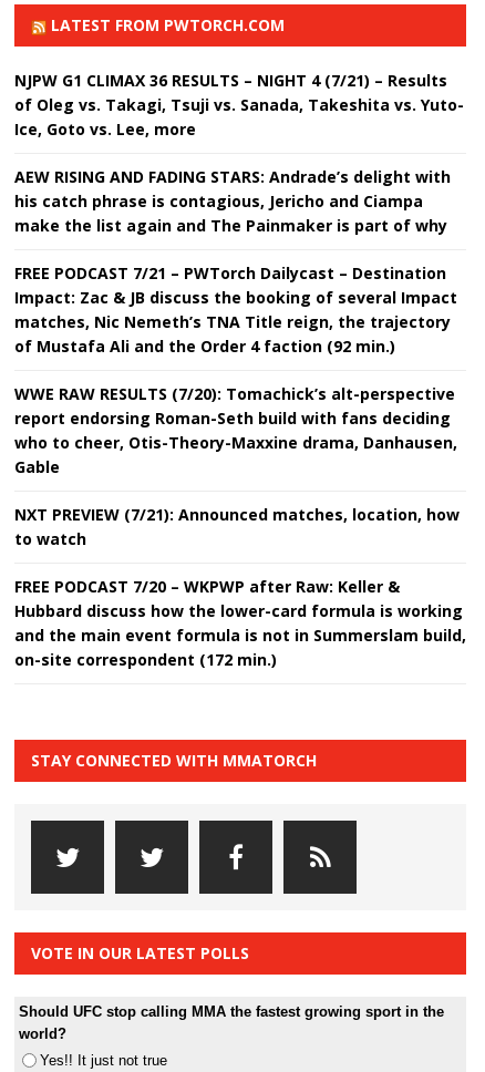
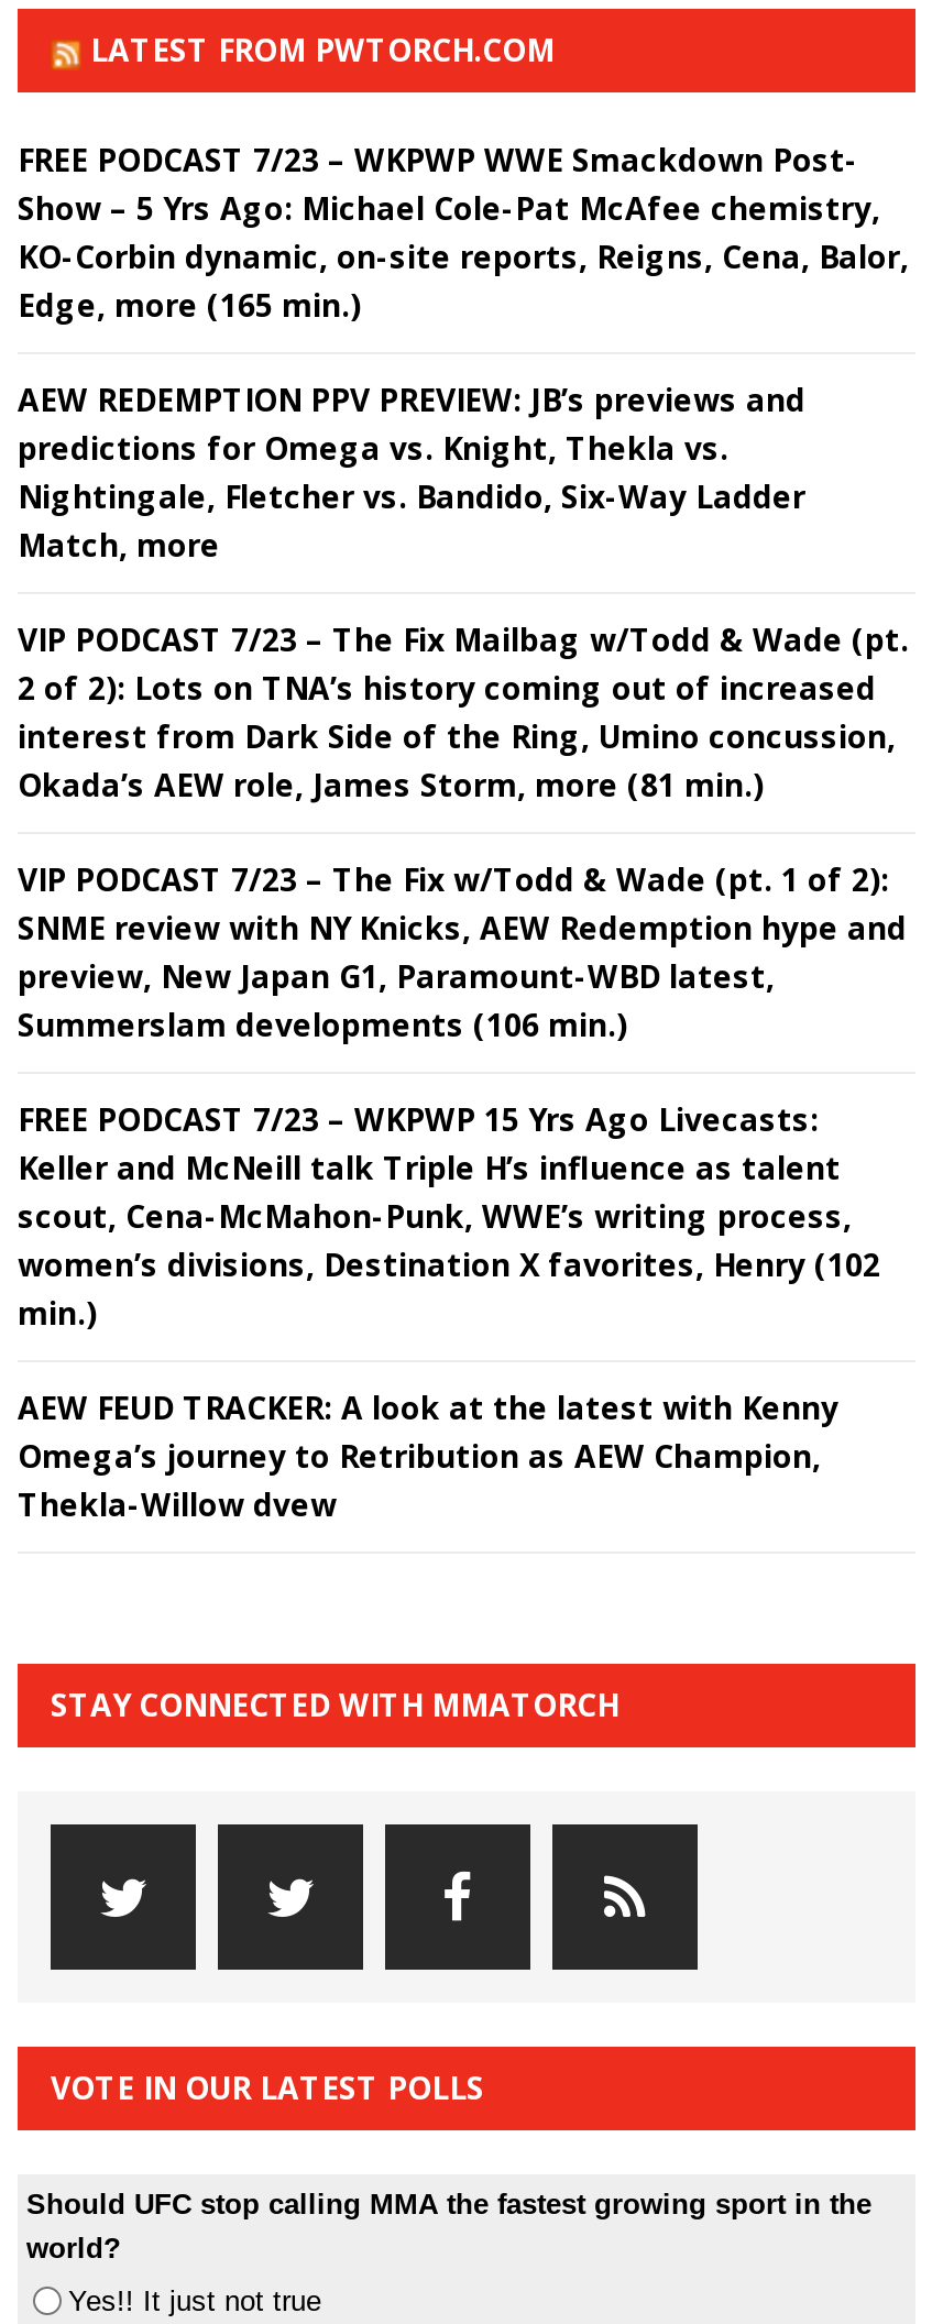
- NJPW G1 CLIMAX 36 RESULTS – NIGHT 4 (7/21) – Results
- of Oleg vs. Takagi, Tsuji vs. Sanada, Takeshita vs. Yuto-
- Ice, Goto vs. Lee, more
+ FREE PODCAST 7/23 – WKPWP WWE Smackdown Post-
+ Show – 5 Yrs Ago: Michael Cole-Pat McAfee chemistry,
+ KO-Corbin dynamic, on-site reports, Reigns, Cena, Balor,
+ Edge, more (165 min.)

- AEW RISING AND FADING STARS: Andrade’s delight with
- his catch phrase is contagious, Jericho and Ciampa
- make the list again and The Painmaker is part of why
+ AEW REDEMPTION PPV PREVIEW: JB’s previews and
+ predictions for Omega vs. Knight, Thekla vs.
+ Nightingale, Fletcher vs. Bandido, Six-Way Ladder
+ Match, more

- FREE PODCAST 7/21 – PWTorch Dailycast – Destination
- Impact: Zac & JB discuss the booking of several Impact
- matches, Nic Nemeth’s TNA Title reign, the trajectory
- of Mustafa Ali and the Order 4 faction (92 min.)
+ VIP PODCAST 7/23 – The Fix Mailbag w/Todd & Wade (pt.
+ 2 of 2): Lots on TNA’s history coming out of increased
+ interest from Dark Side of the Ring, Umino concussion,
+ Okada’s AEW role, James Storm, more (81 min.)

- WWE RAW RESULTS (7/20): Tomachick’s alt-perspective
- report endorsing Roman-Seth build with fans deciding
- who to cheer, Otis-Theory-Maxxine drama, Danhausen,
- Gable
+ VIP PODCAST 7/23 – The Fix w/Todd & Wade (pt. 1 of 2):
+ SNME review with NY Knicks, AEW Redemption hype and
+ preview, New Japan G1, Paramount-WBD latest,
+ Summerslam developments (106 min.)

- NXT PREVIEW (7/21): Announced matches, location, how
- to watch
+ FREE PODCAST 7/23 – WKPWP 15 Yrs Ago Livecasts:
+ Keller and McNeill talk Triple H’s influence as talent
+ scout, Cena-McMahon-Punk, WWE’s writing process,
+ women’s divisions, Destination X favorites, Henry (102
+ min.)

- FREE PODCAST 7/20 – WKPWP after Raw: Keller &
- Hubbard discuss how the lower-card formula is working
- and the main event formula is not in Summerslam build,
- on-site correspondent (172 min.)
+ AEW FEUD TRACKER: A look at the latest with Kenny
+ Omega’s journey to Retribution as AEW Champion,
+ Thekla-Willow dvew
